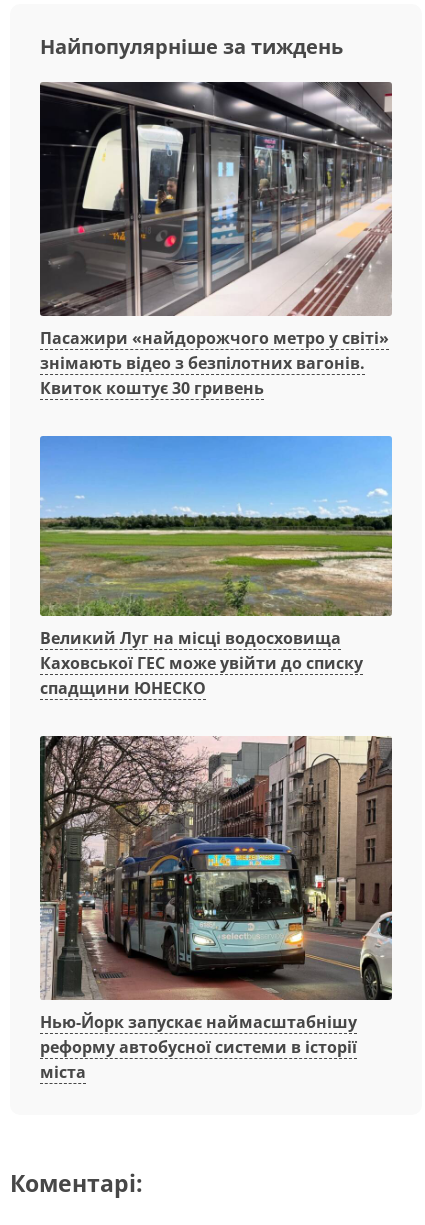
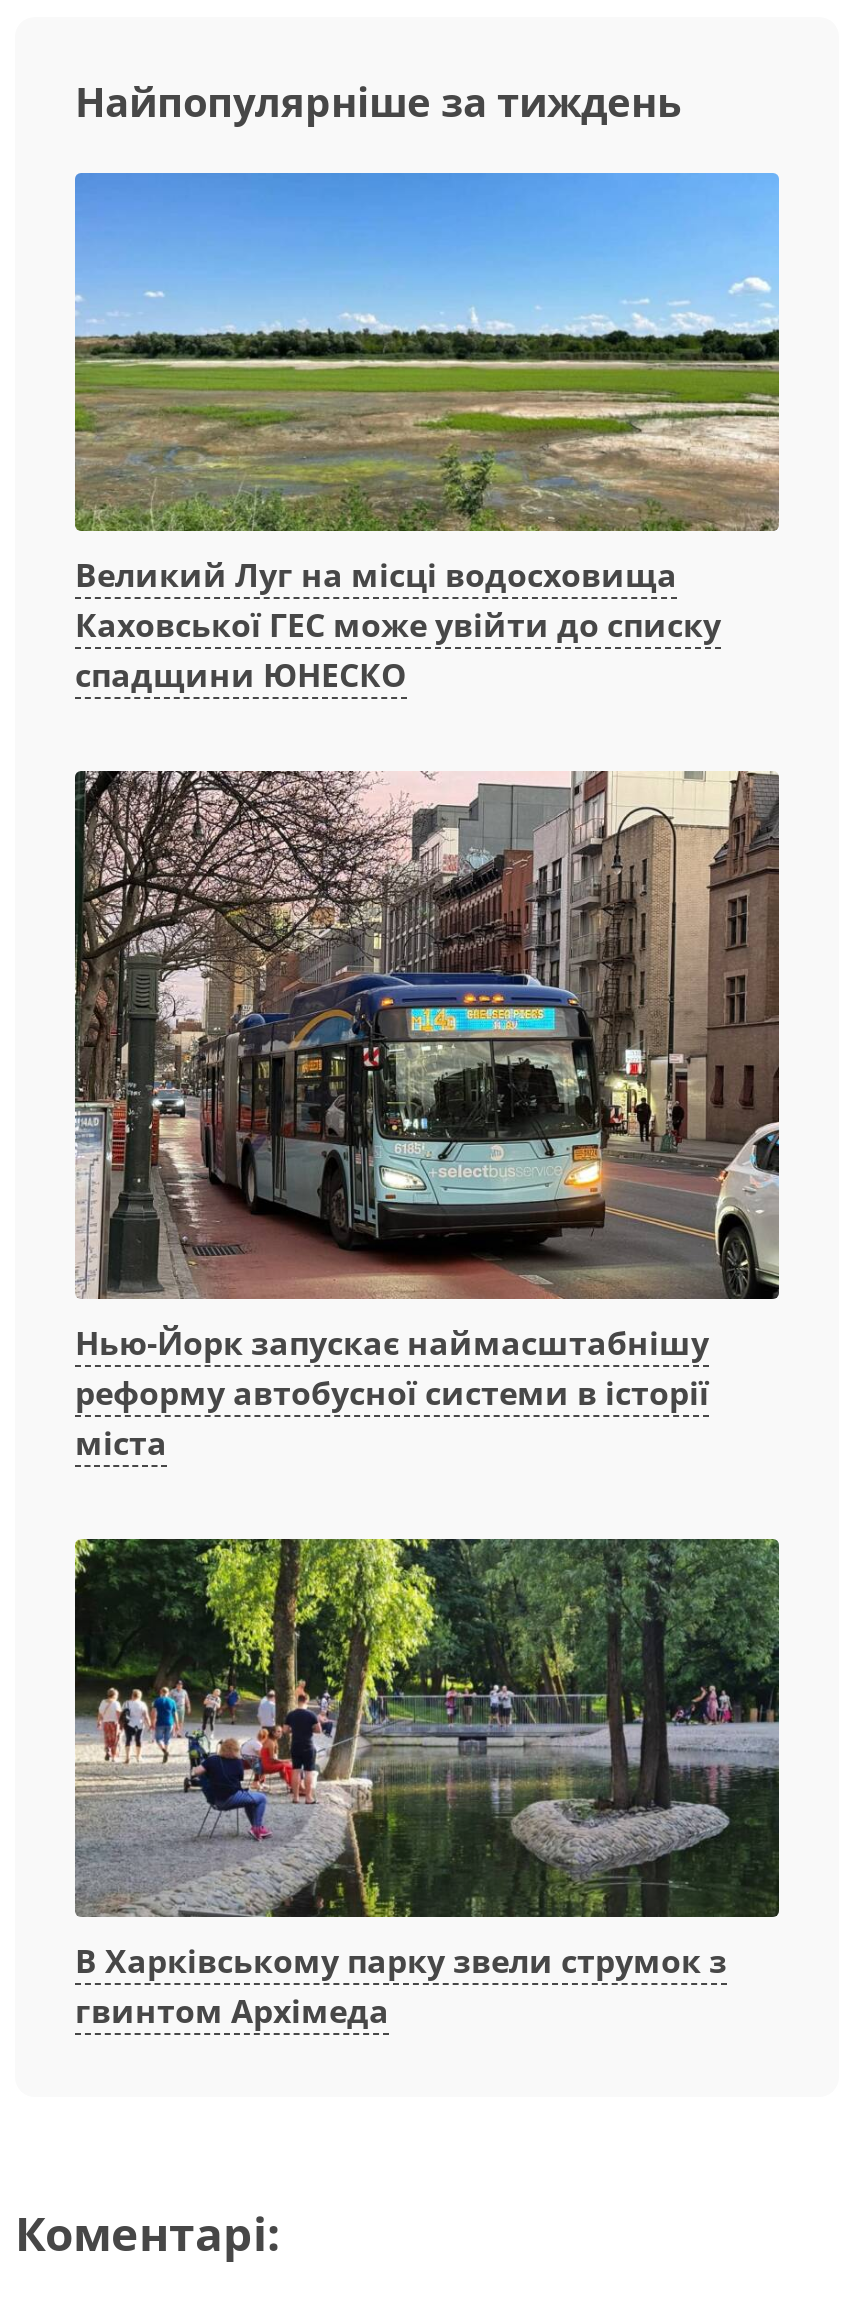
- [image]
- Пасажири «найдорожчого метро у світі»
- знімають відео з безпілотних вагонів.
- Квиток коштує 30 гривень

moved up: [image] | Великий Луг на місці водосховища | Каховської ГЕС може увійти до списку | спадщини ЮНЕСКО | Нью-Йорк запускає наймасштабнішу | реформу автобусної системи в історії | міста

+ [image]
+ В Харківському парку звели струмок з
+ гвинтом Архімеда
